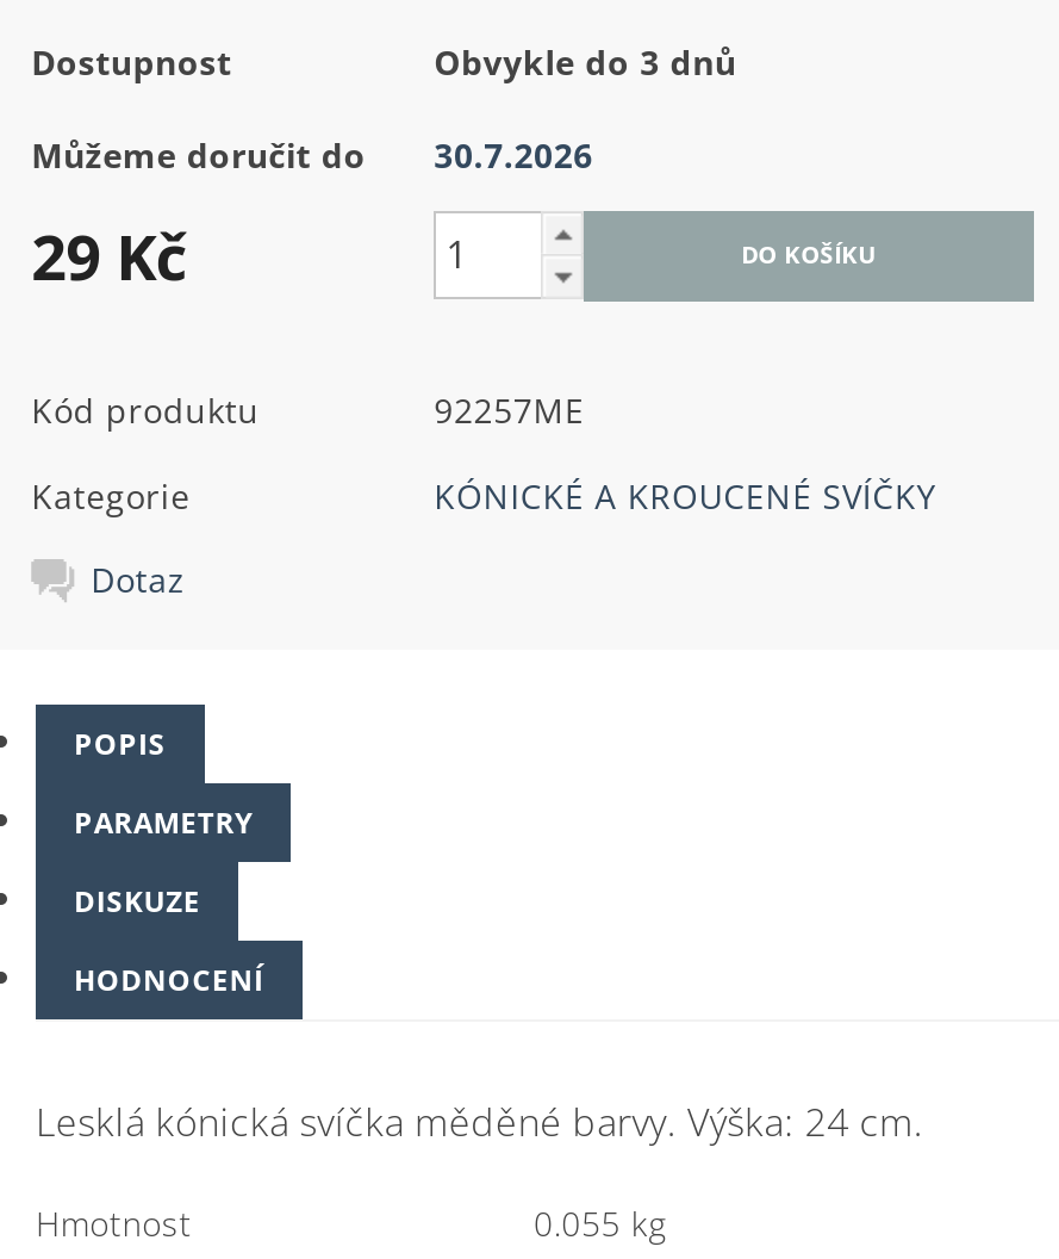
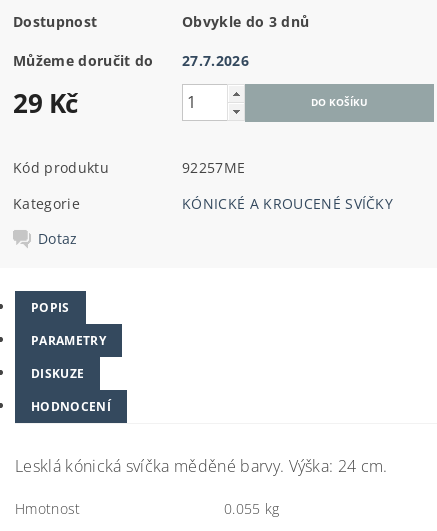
- Můžeme doručit do 30.7.2026
+ Můžeme doručit do 27.7.2026
